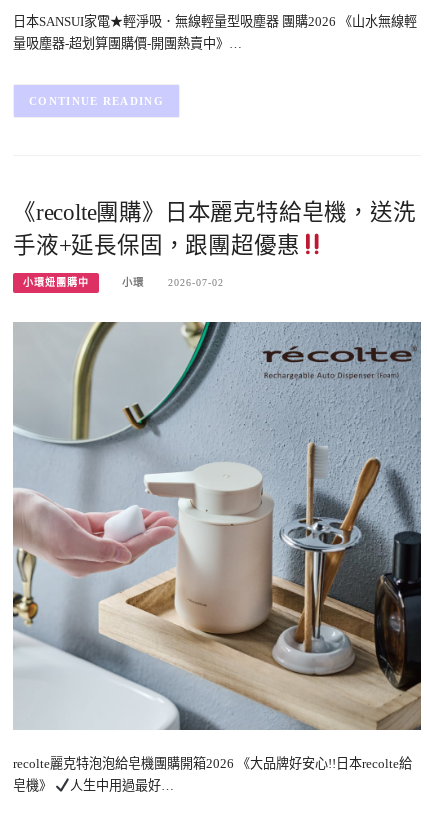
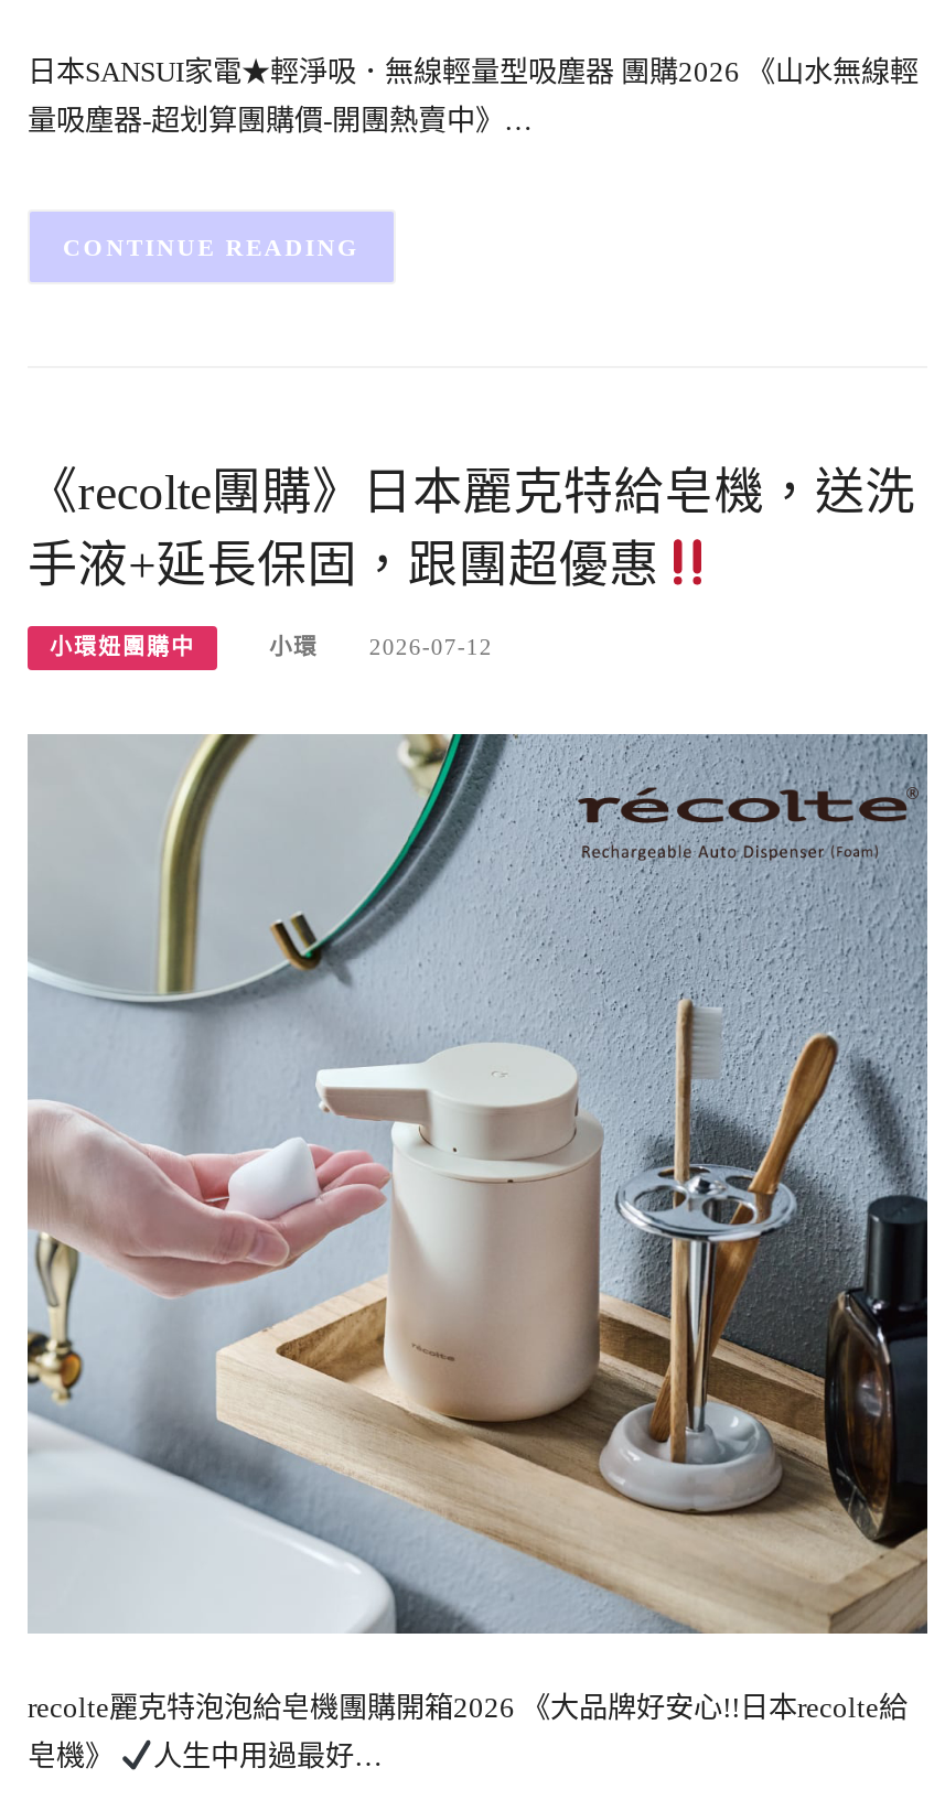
- 2026-07-02
+ 2026-07-12
